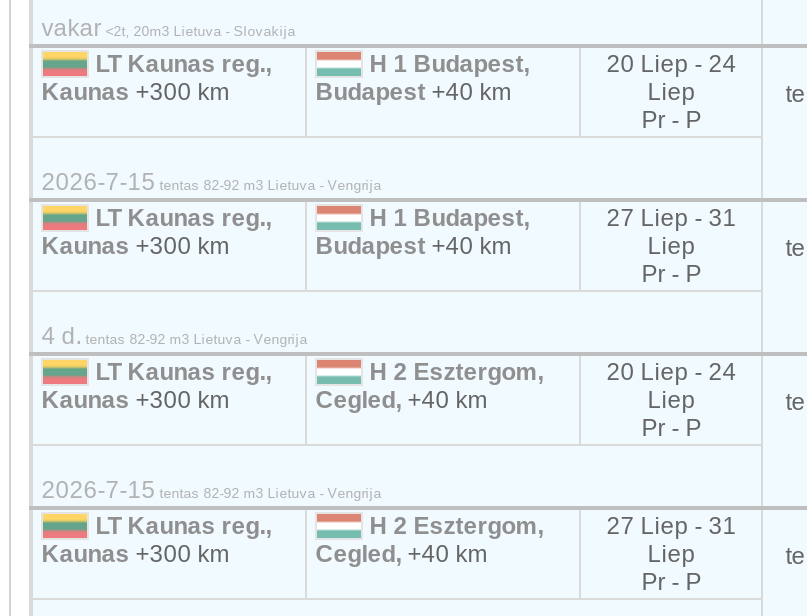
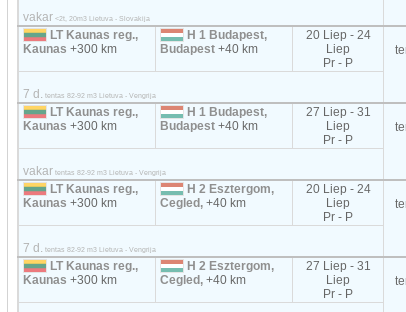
- 2026-7-15 tentas 82-92 m3 Lietuva - Vengrija
+ 7 d. tentas 82-92 m3 Lietuva - Vengrija

- 4 d. tentas 82-92 m3 Lietuva - Vengrija
+ vakar tentas 82-92 m3 Lietuva - Vengrija

- 2026-7-15 tentas 82-92 m3 Lietuva - Vengrija
+ 7 d. tentas 82-92 m3 Lietuva - Vengrija
